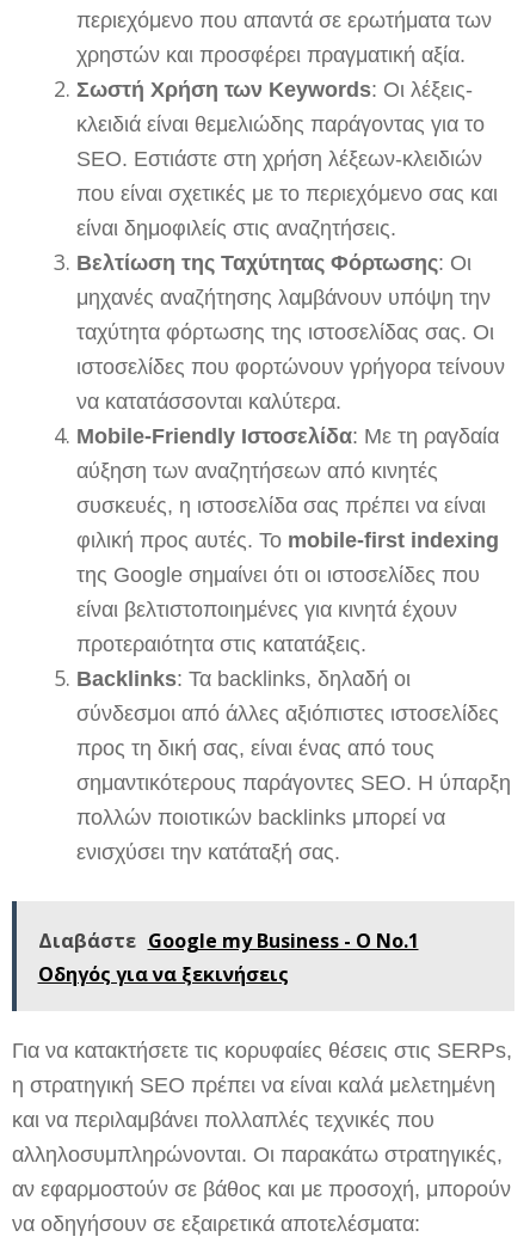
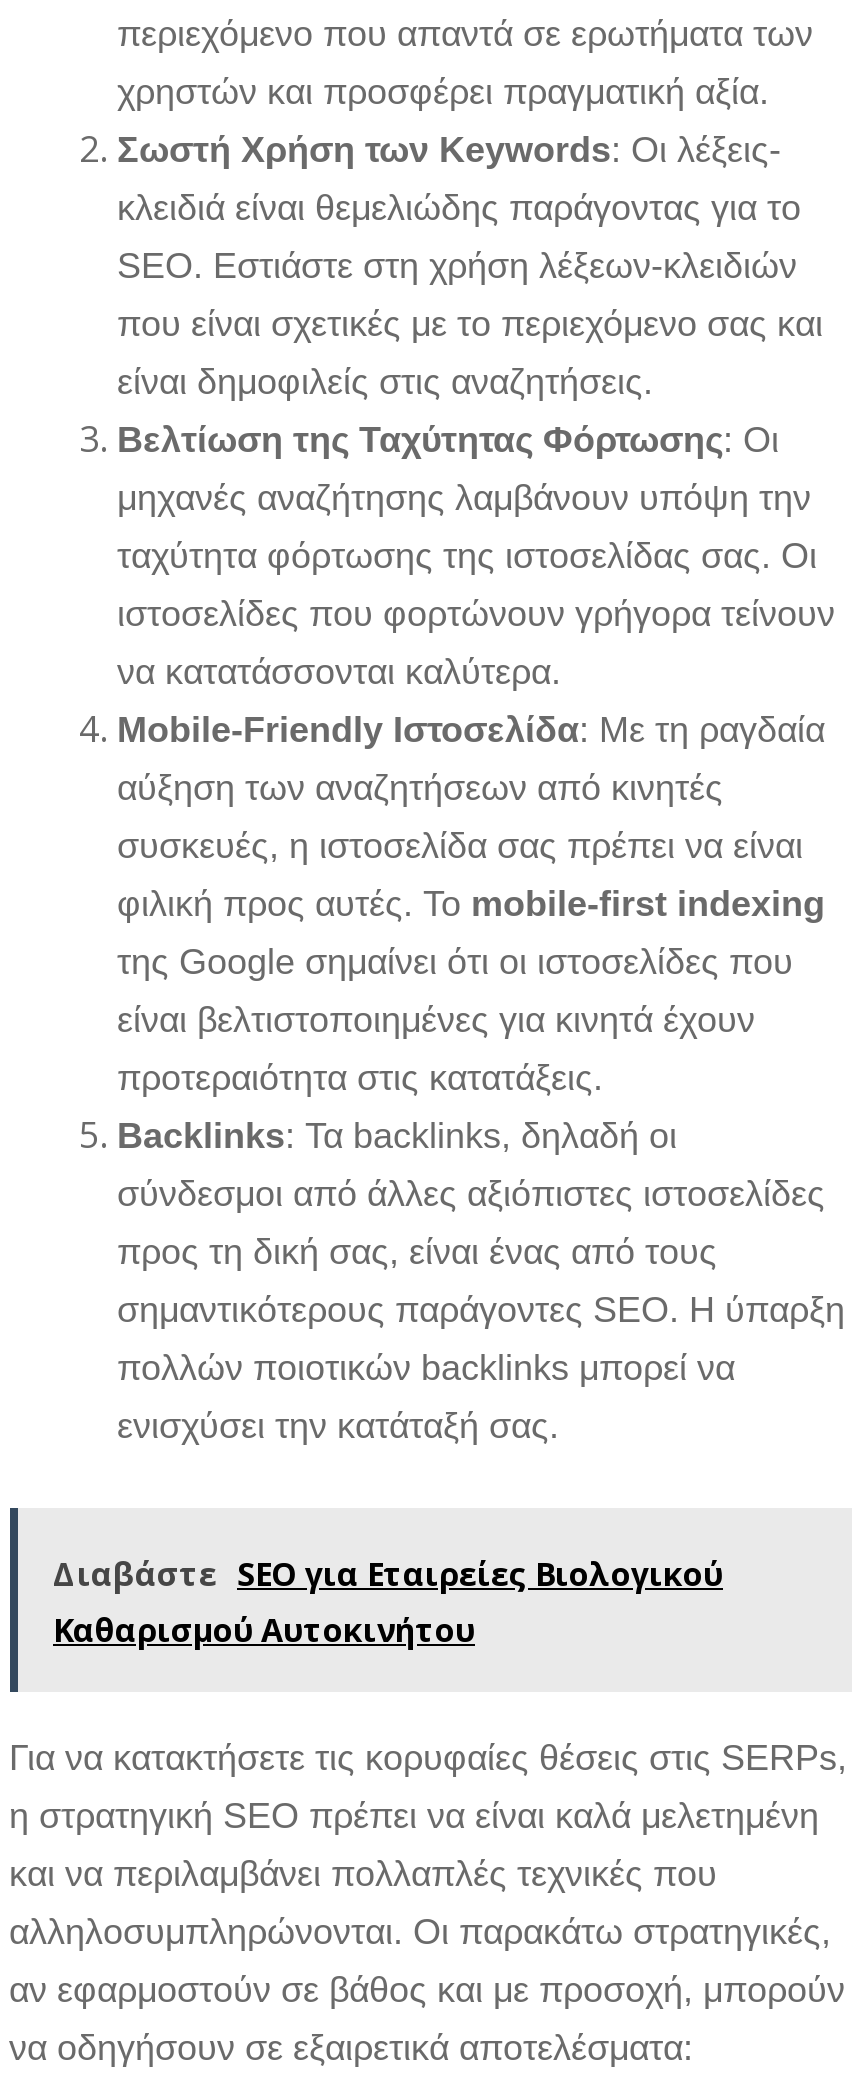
- Διαβάστε Google my Business - Ο Νο.1
- Οδηγός για να ξεκινήσεις
+ Διαβάστε SEO για Εταιρείες Βιολογικού
+ Καθαρισμού Αυτοκινήτου
